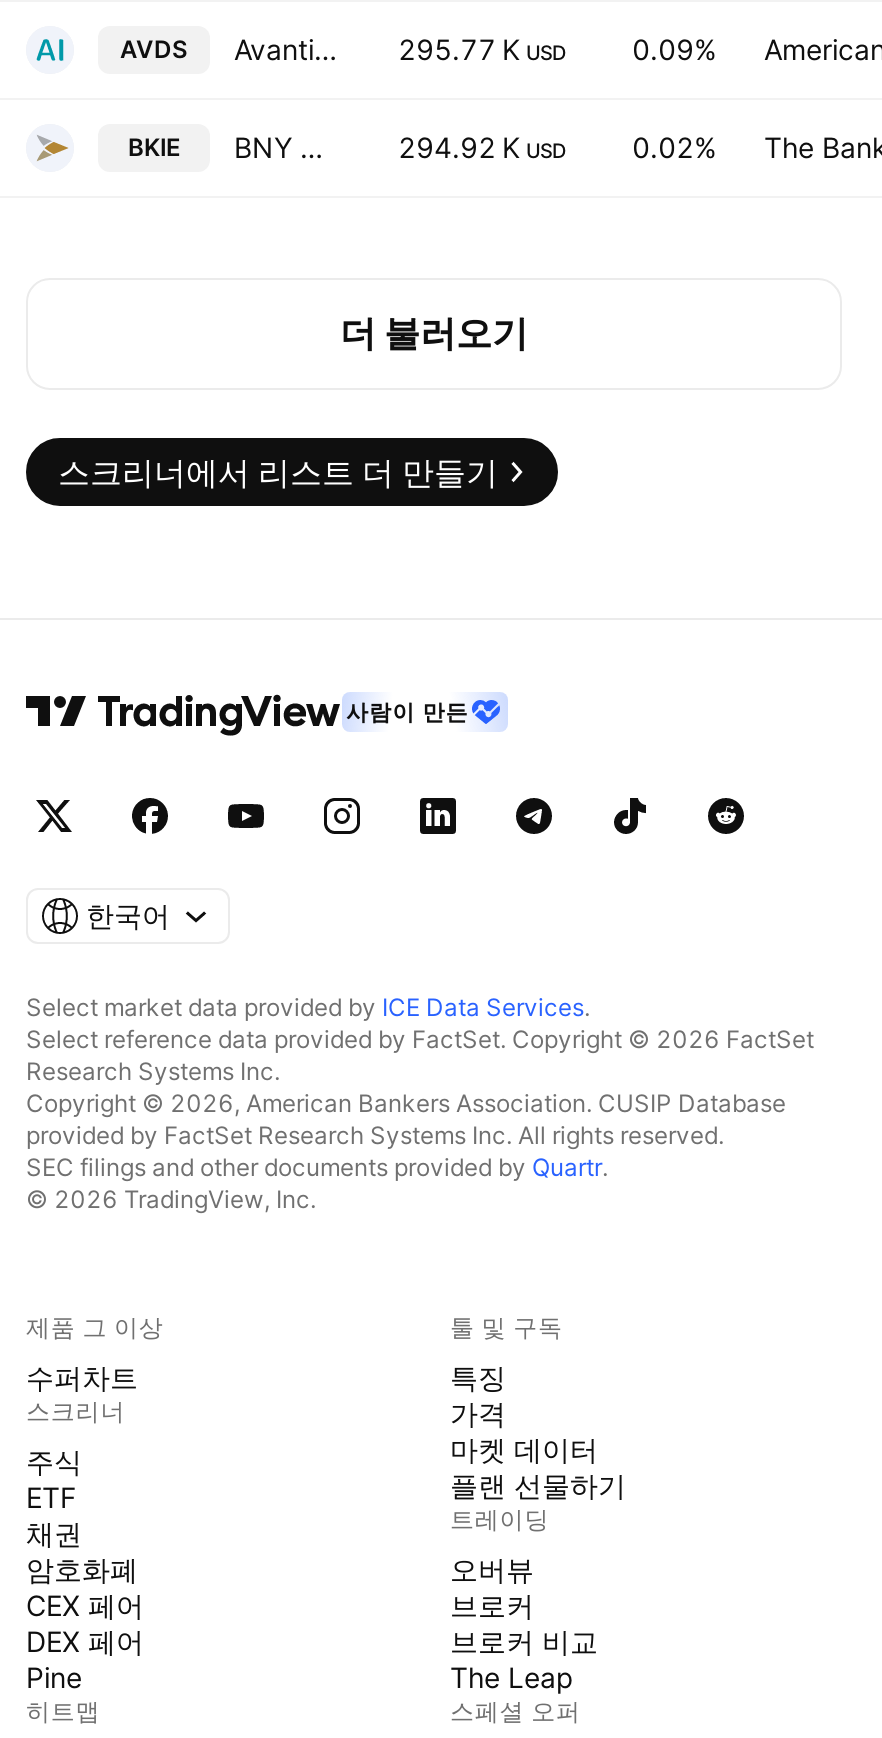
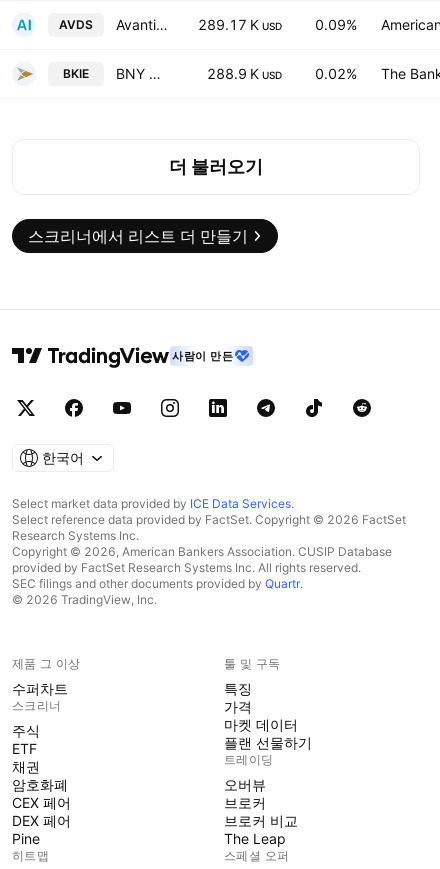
- 295.77 K USD
+ 289.17 K USD

- 294.92 K USD
+ 288.9 K USD
